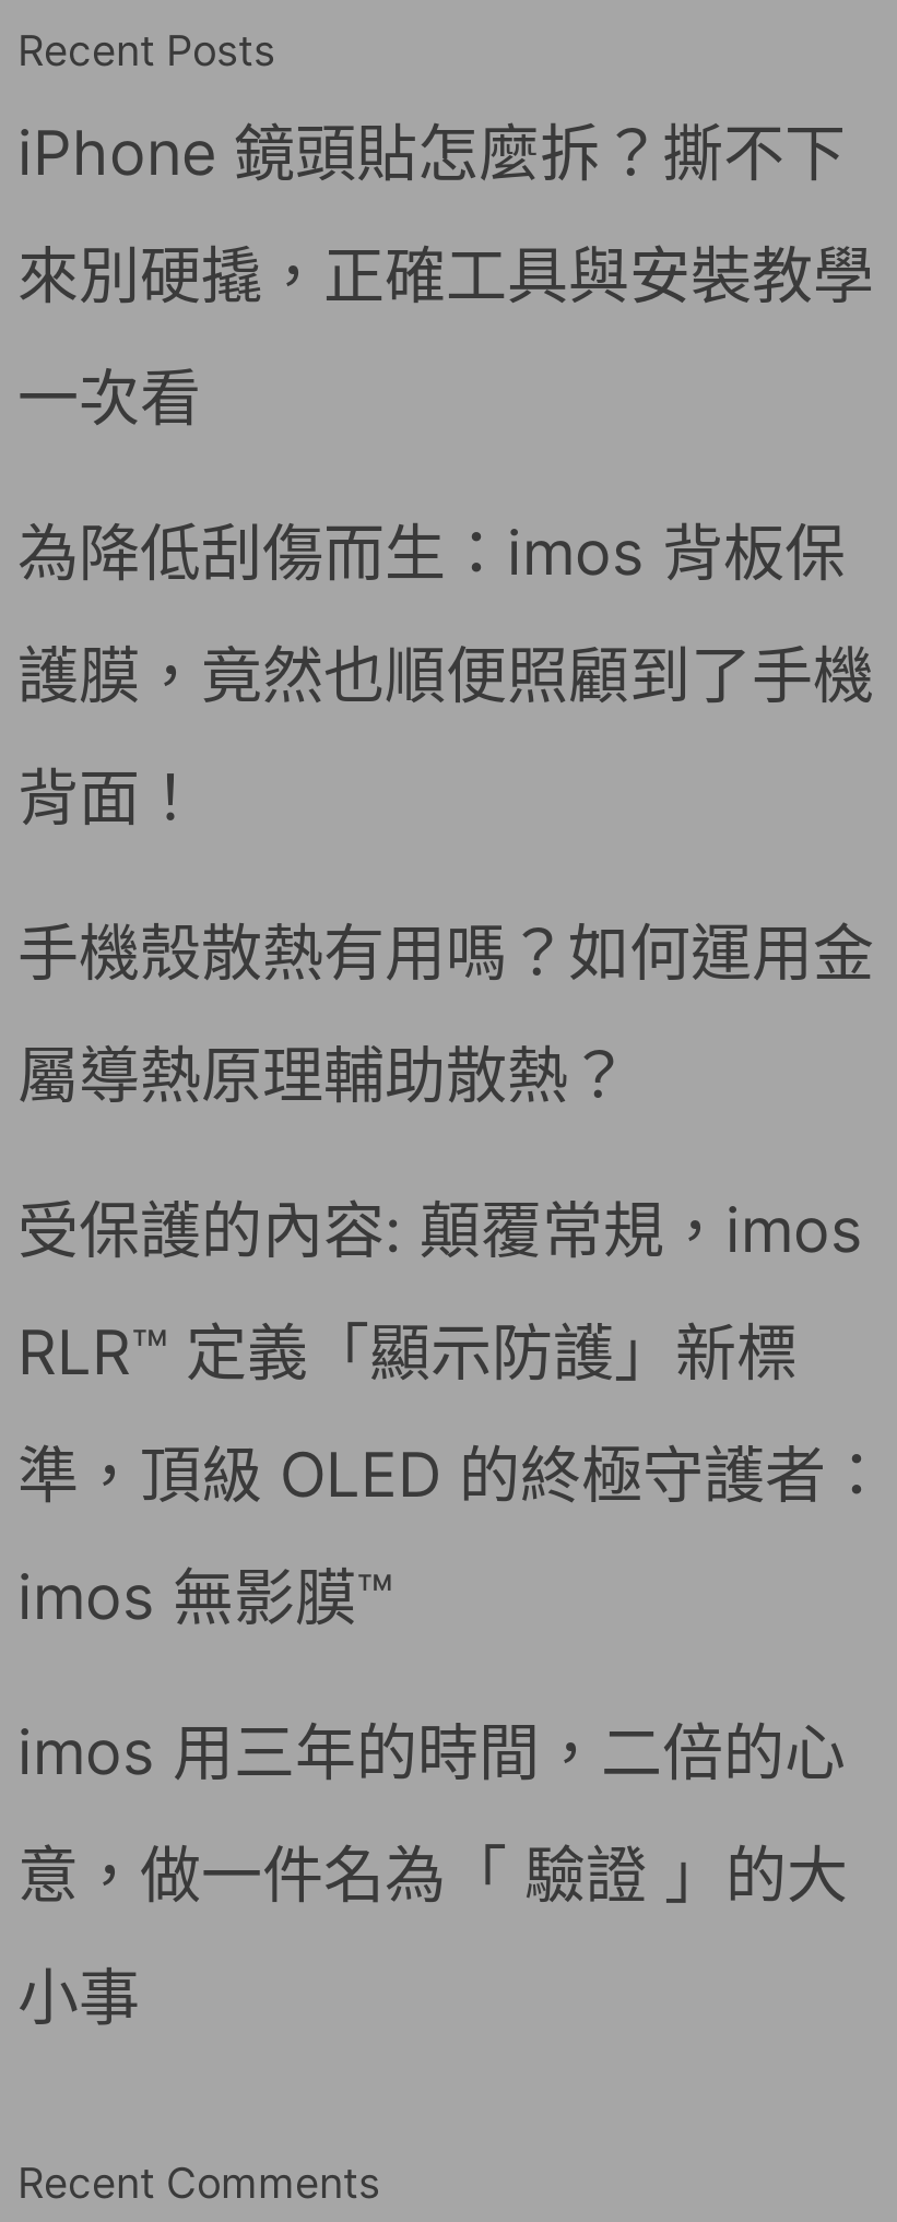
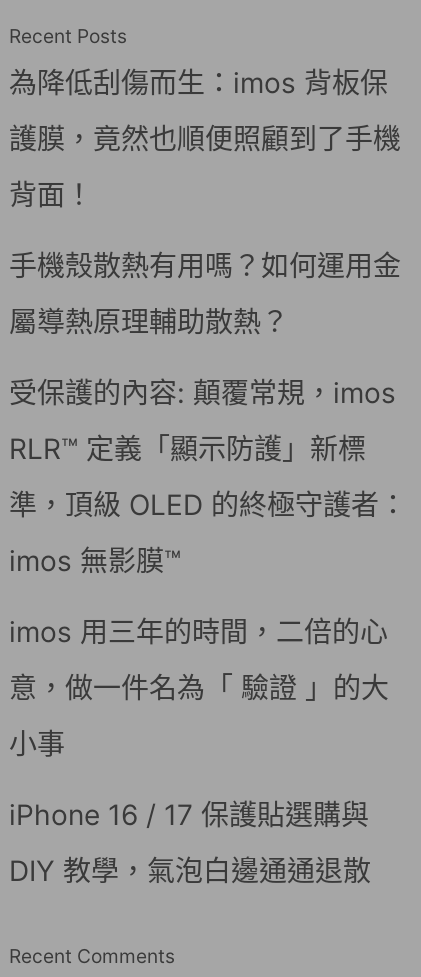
- iPhone 鏡頭貼怎麼拆？撕不下
- 來別硬撬，正確工具與安裝教學
- 一次看

moved up: 為降低刮傷而生：imos 背板保 | 護膜，竟然也順便照顧到了手機 | 背面！ | ... | 意，做一件名為「 驗證 」的大 | 小事

+ iPhone 16 / 17 保護貼選購與
+ DIY 教學，氣泡白邊通通退散
